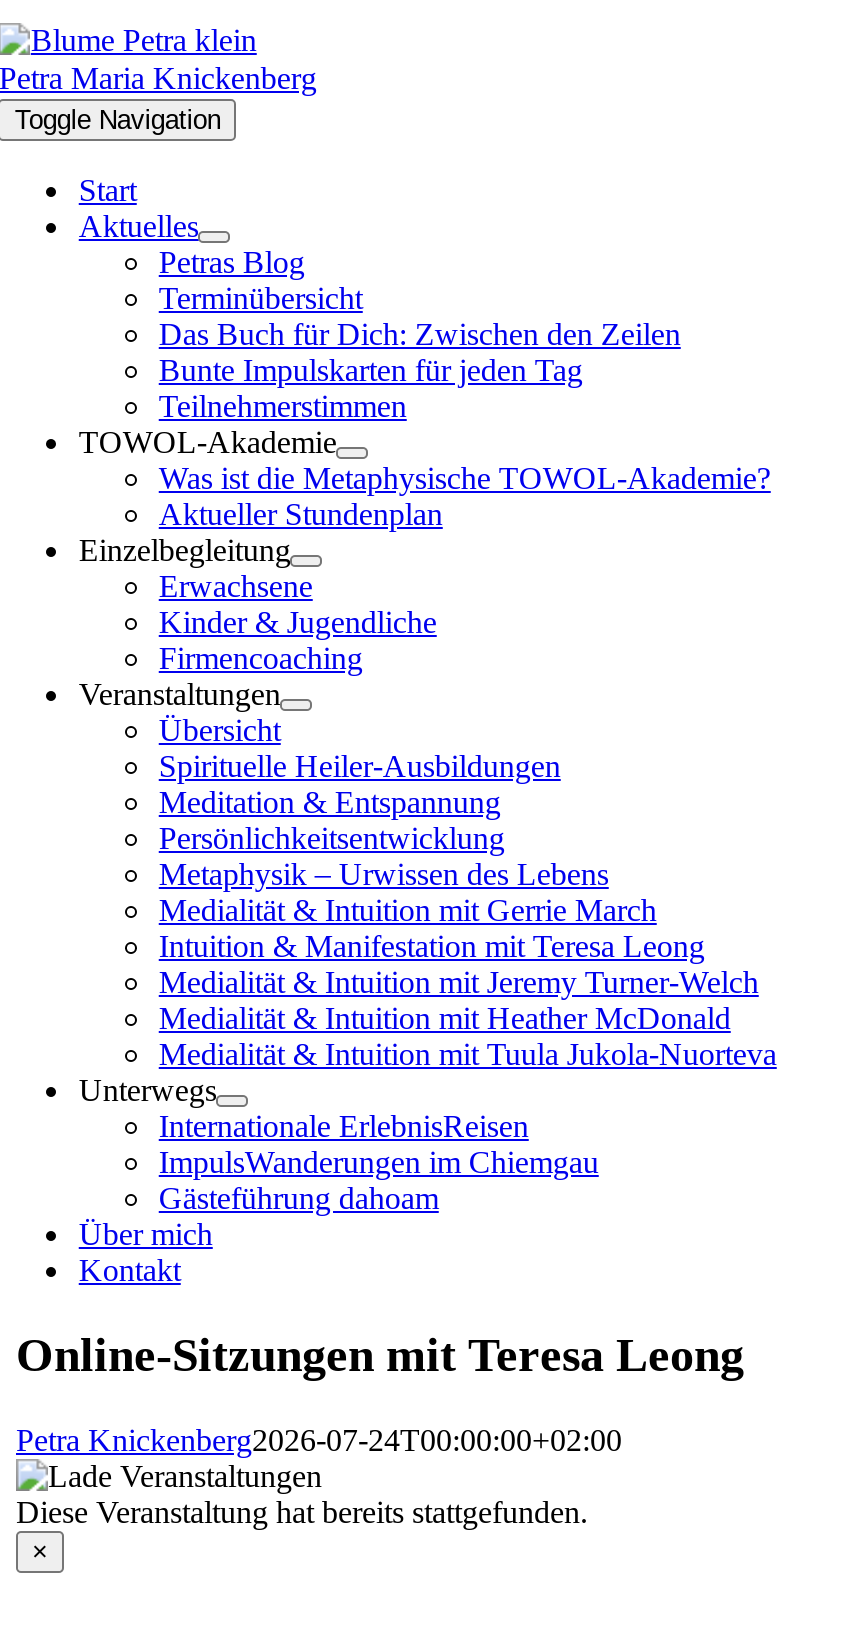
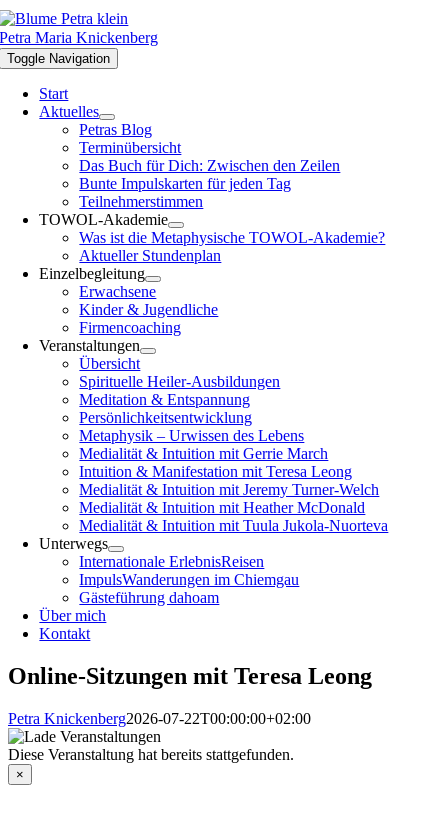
- Petra Knickenberg2026-07-24T00:00:00+02:00
+ Petra Knickenberg2026-07-22T00:00:00+02:00
